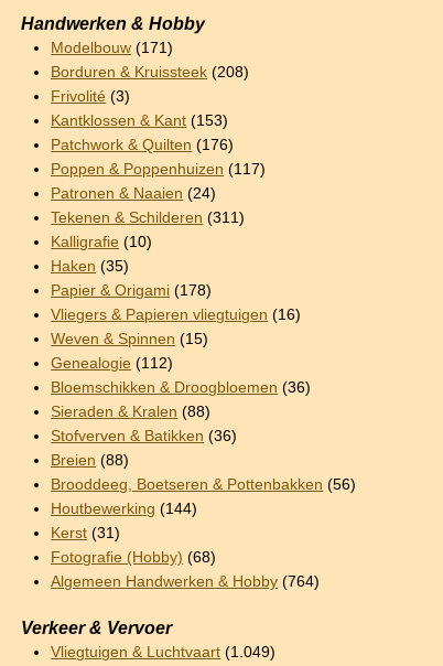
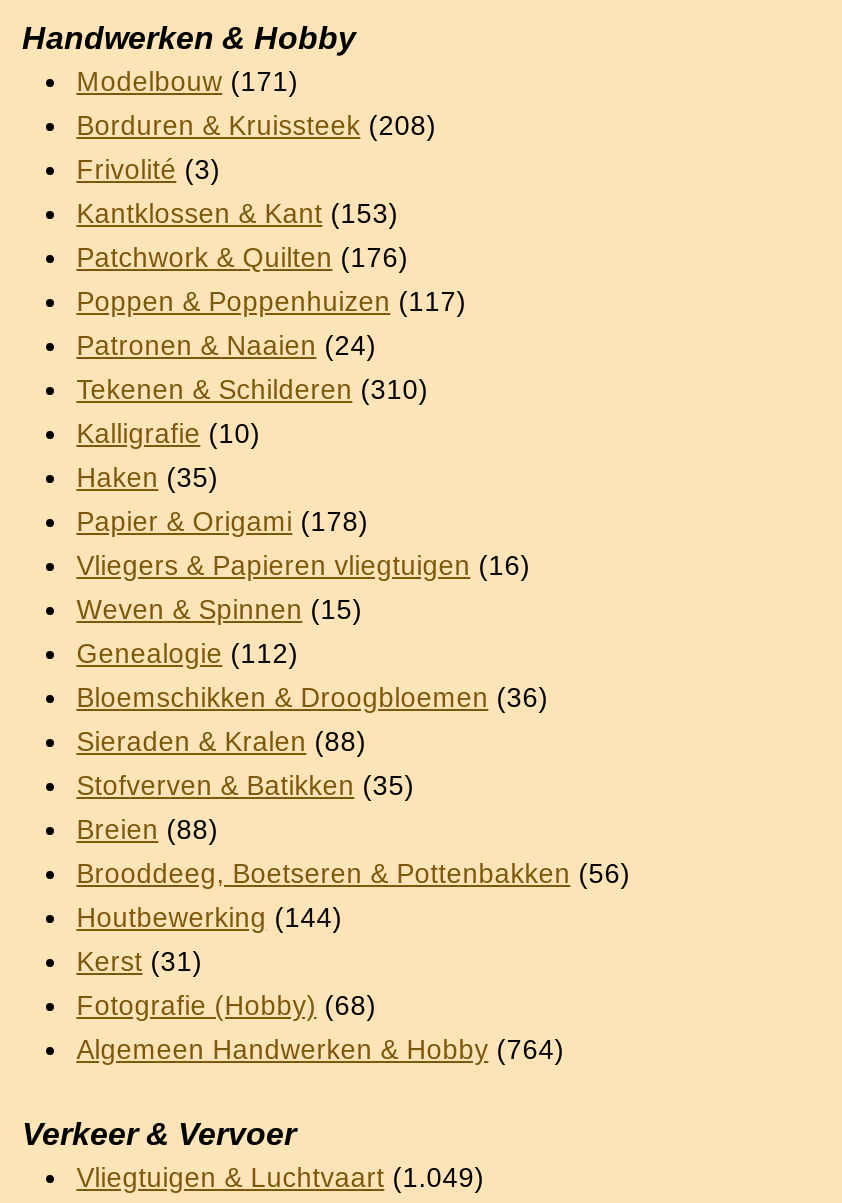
- Tekenen & Schilderen (311)
+ Tekenen & Schilderen (310)

- Stofverven & Batikken (36)
+ Stofverven & Batikken (35)
